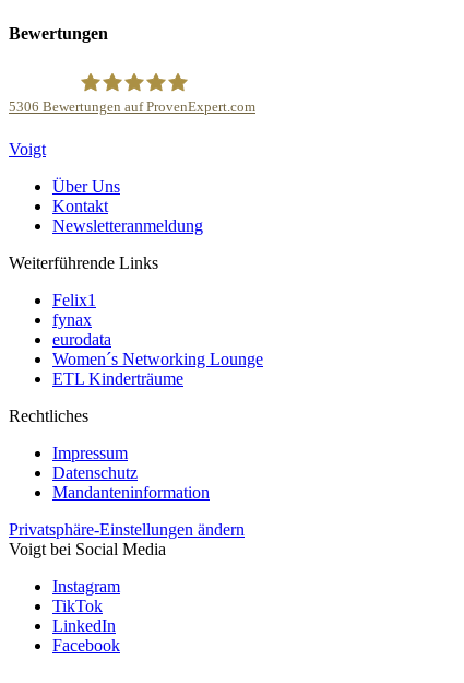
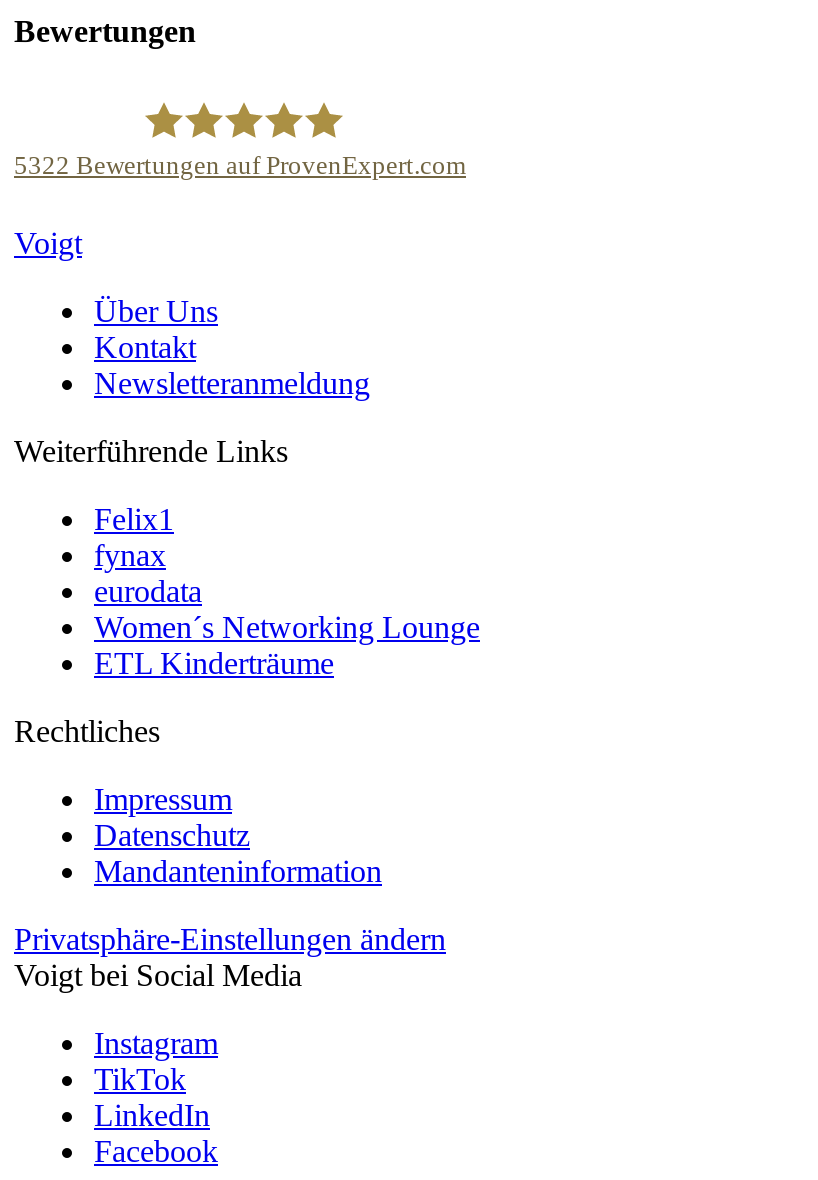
- 5306 Bewertungen auf ProvenExpert.com
+ 5322 Bewertungen auf ProvenExpert.com
